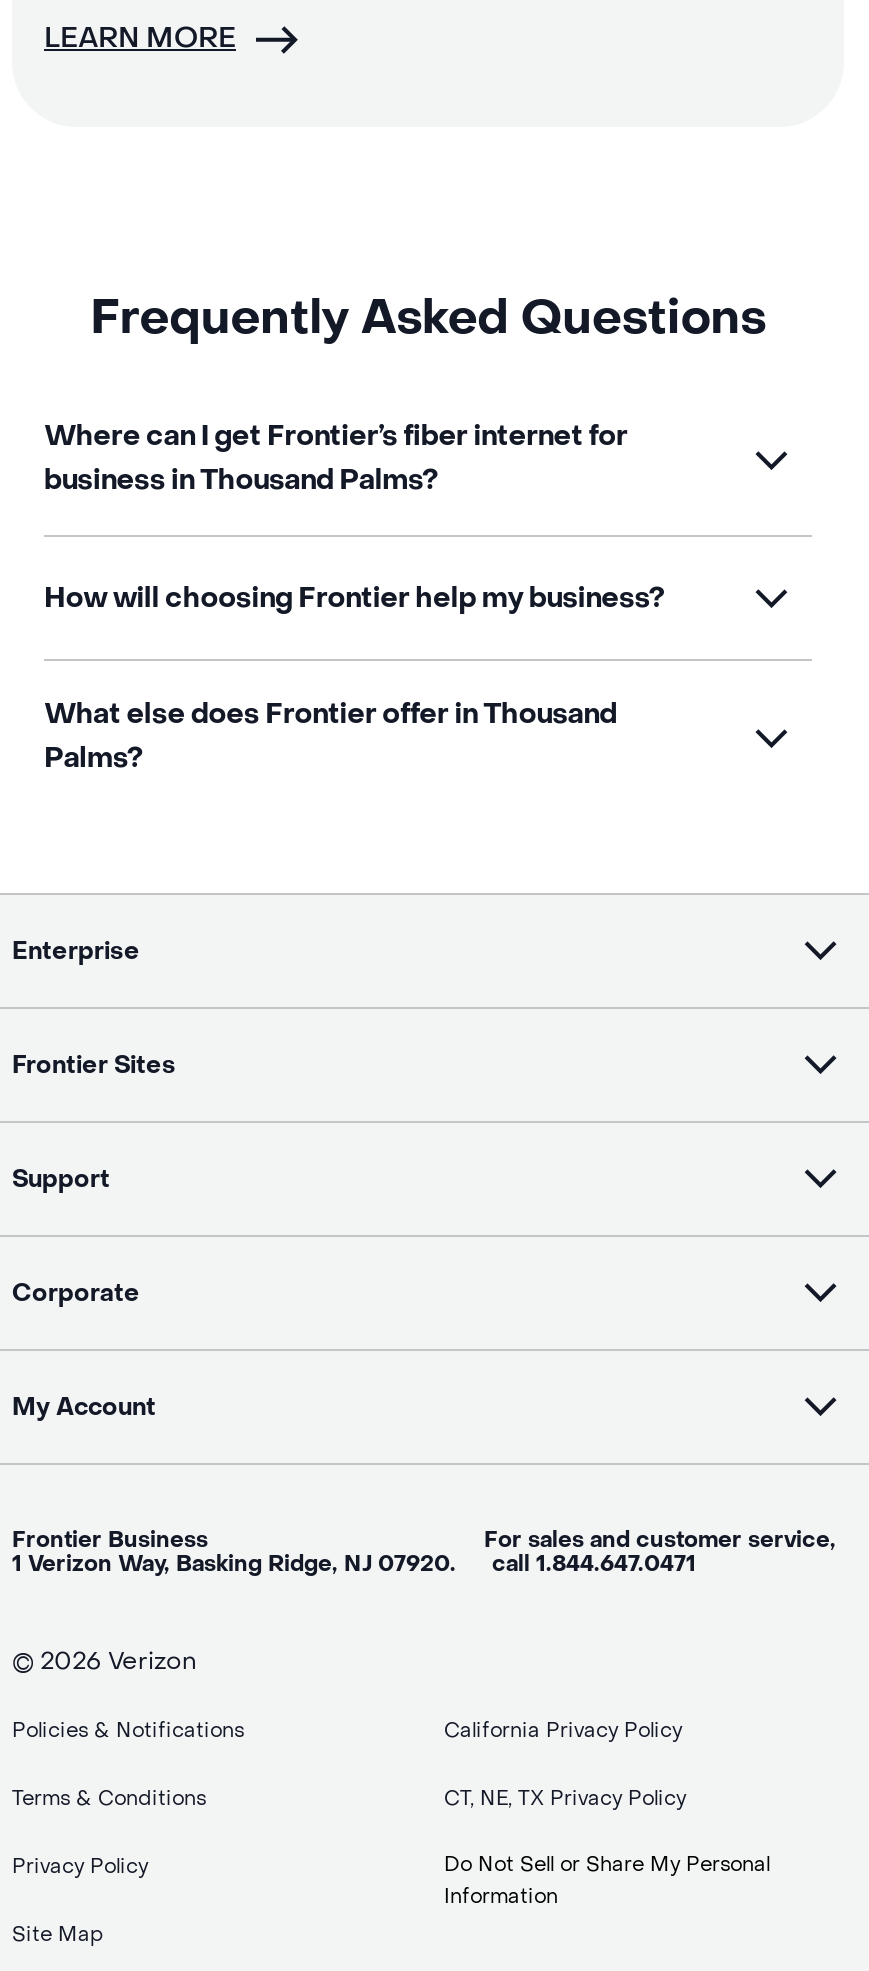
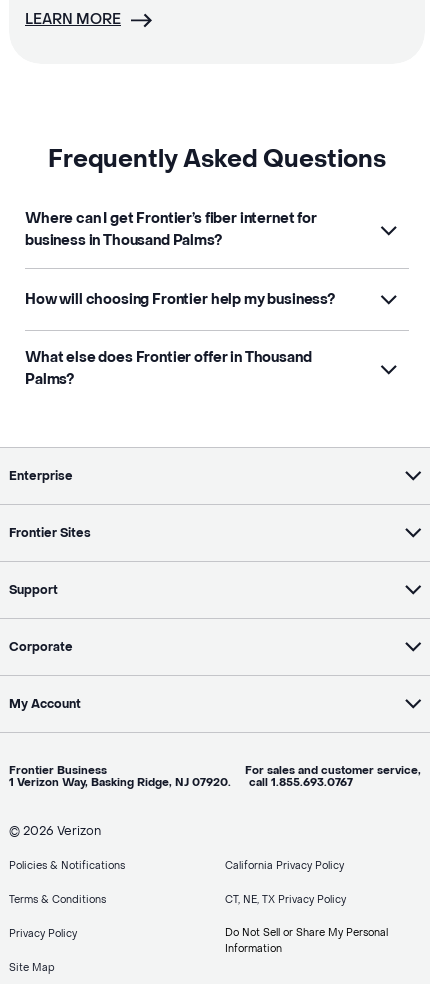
- 1 Verizon Way, Basking Ridge, NJ 07920. call 1.844.647.0471
+ 1 Verizon Way, Basking Ridge, NJ 07920. call 1.855.693.0767
